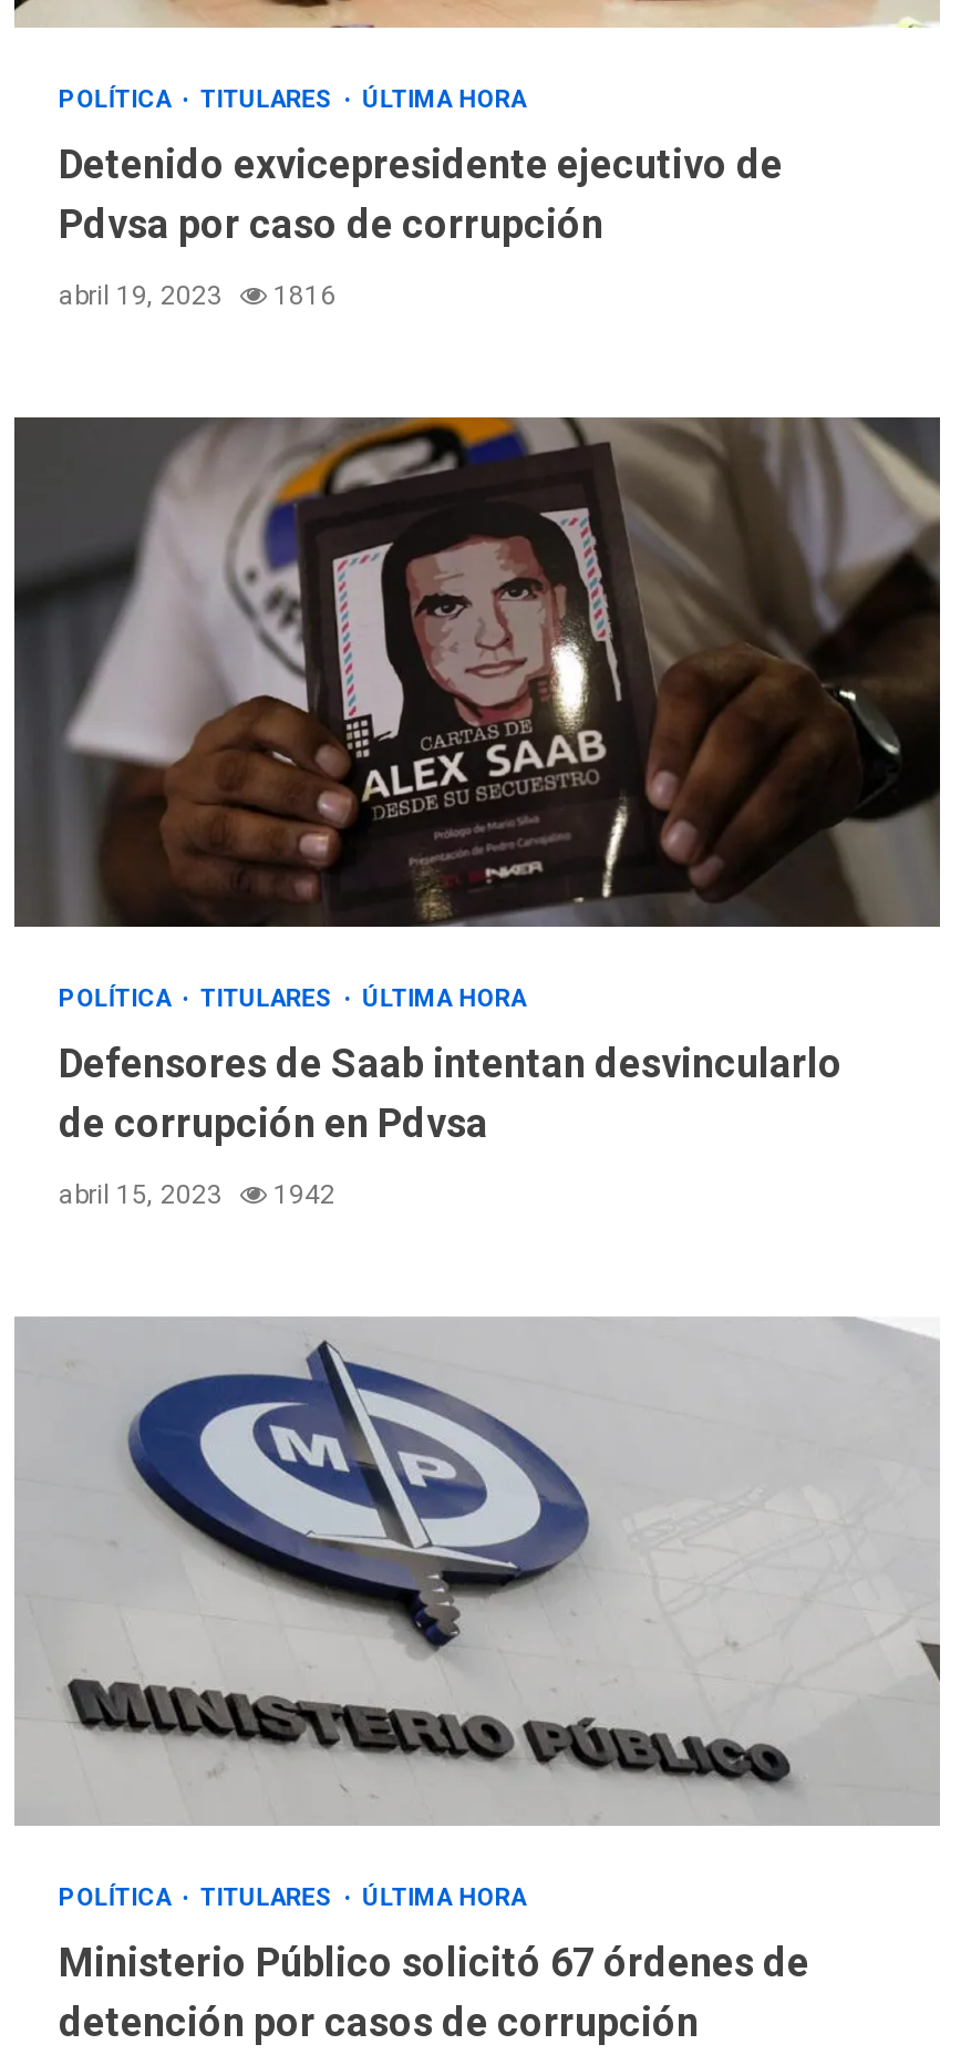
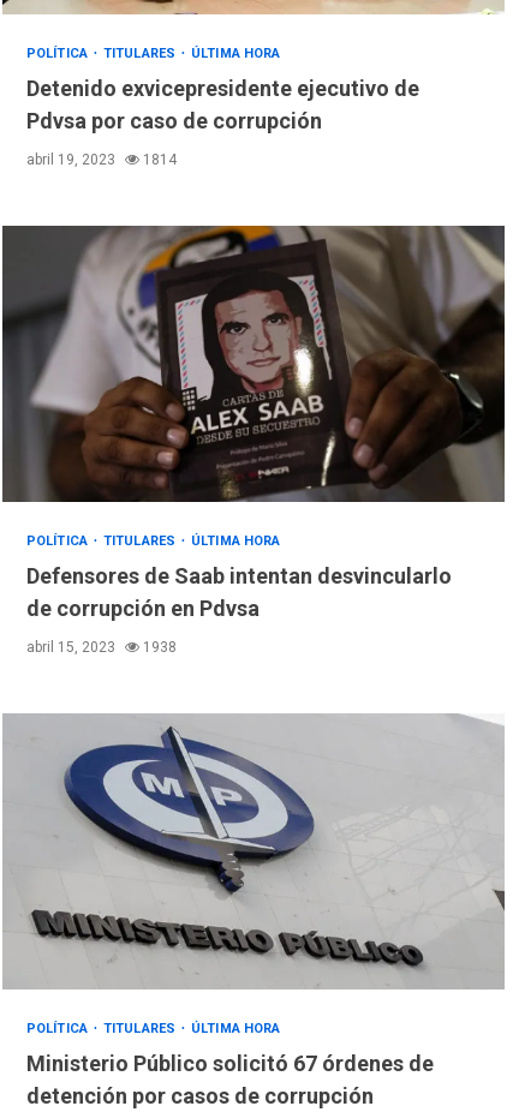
- abril 19, 2023 1816
+ abril 19, 2023 1814

- abril 15, 2023 1942
+ abril 15, 2023 1938
